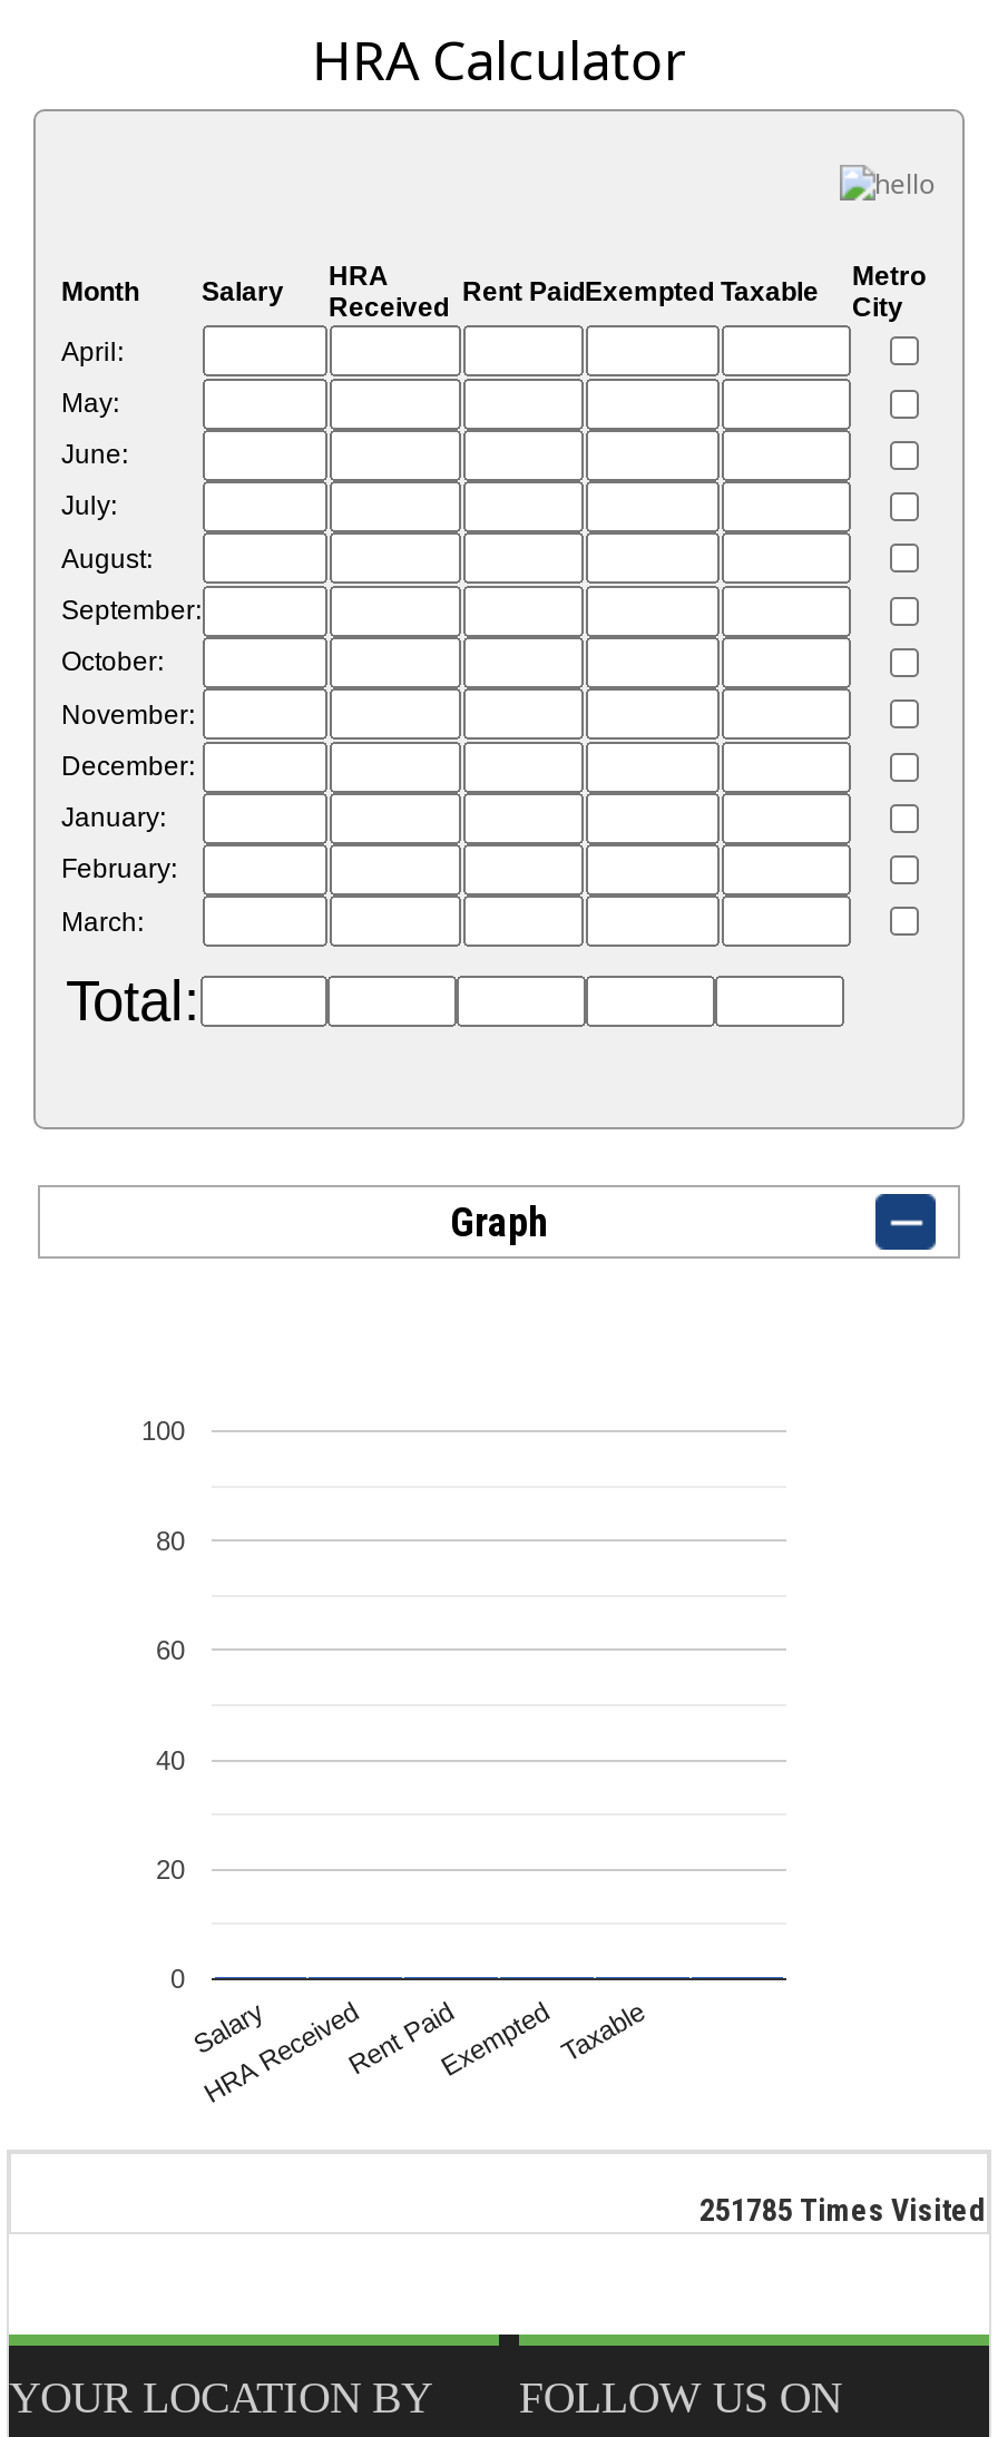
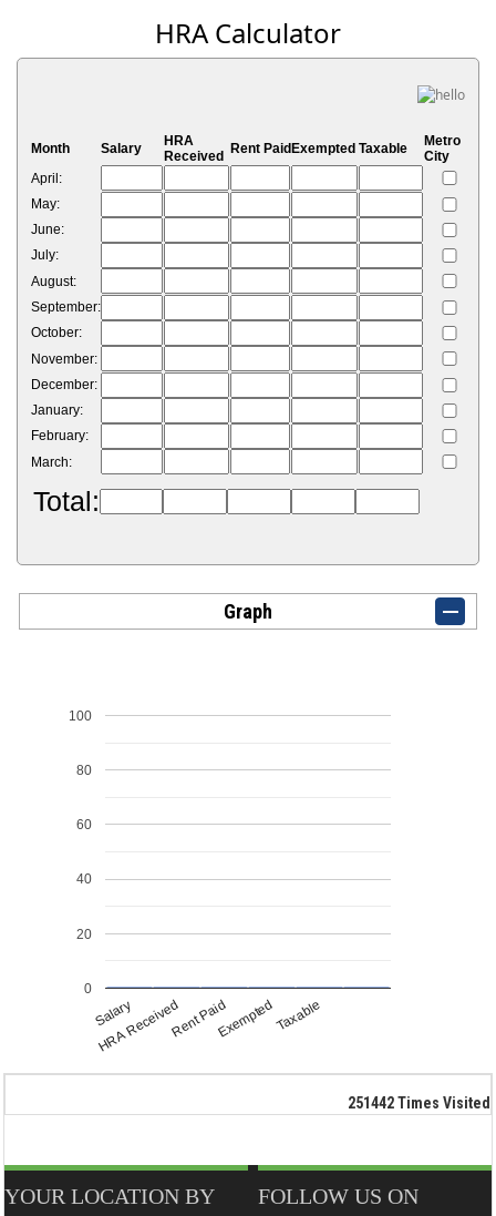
- 251785 Times Visited
+ 251442 Times Visited
